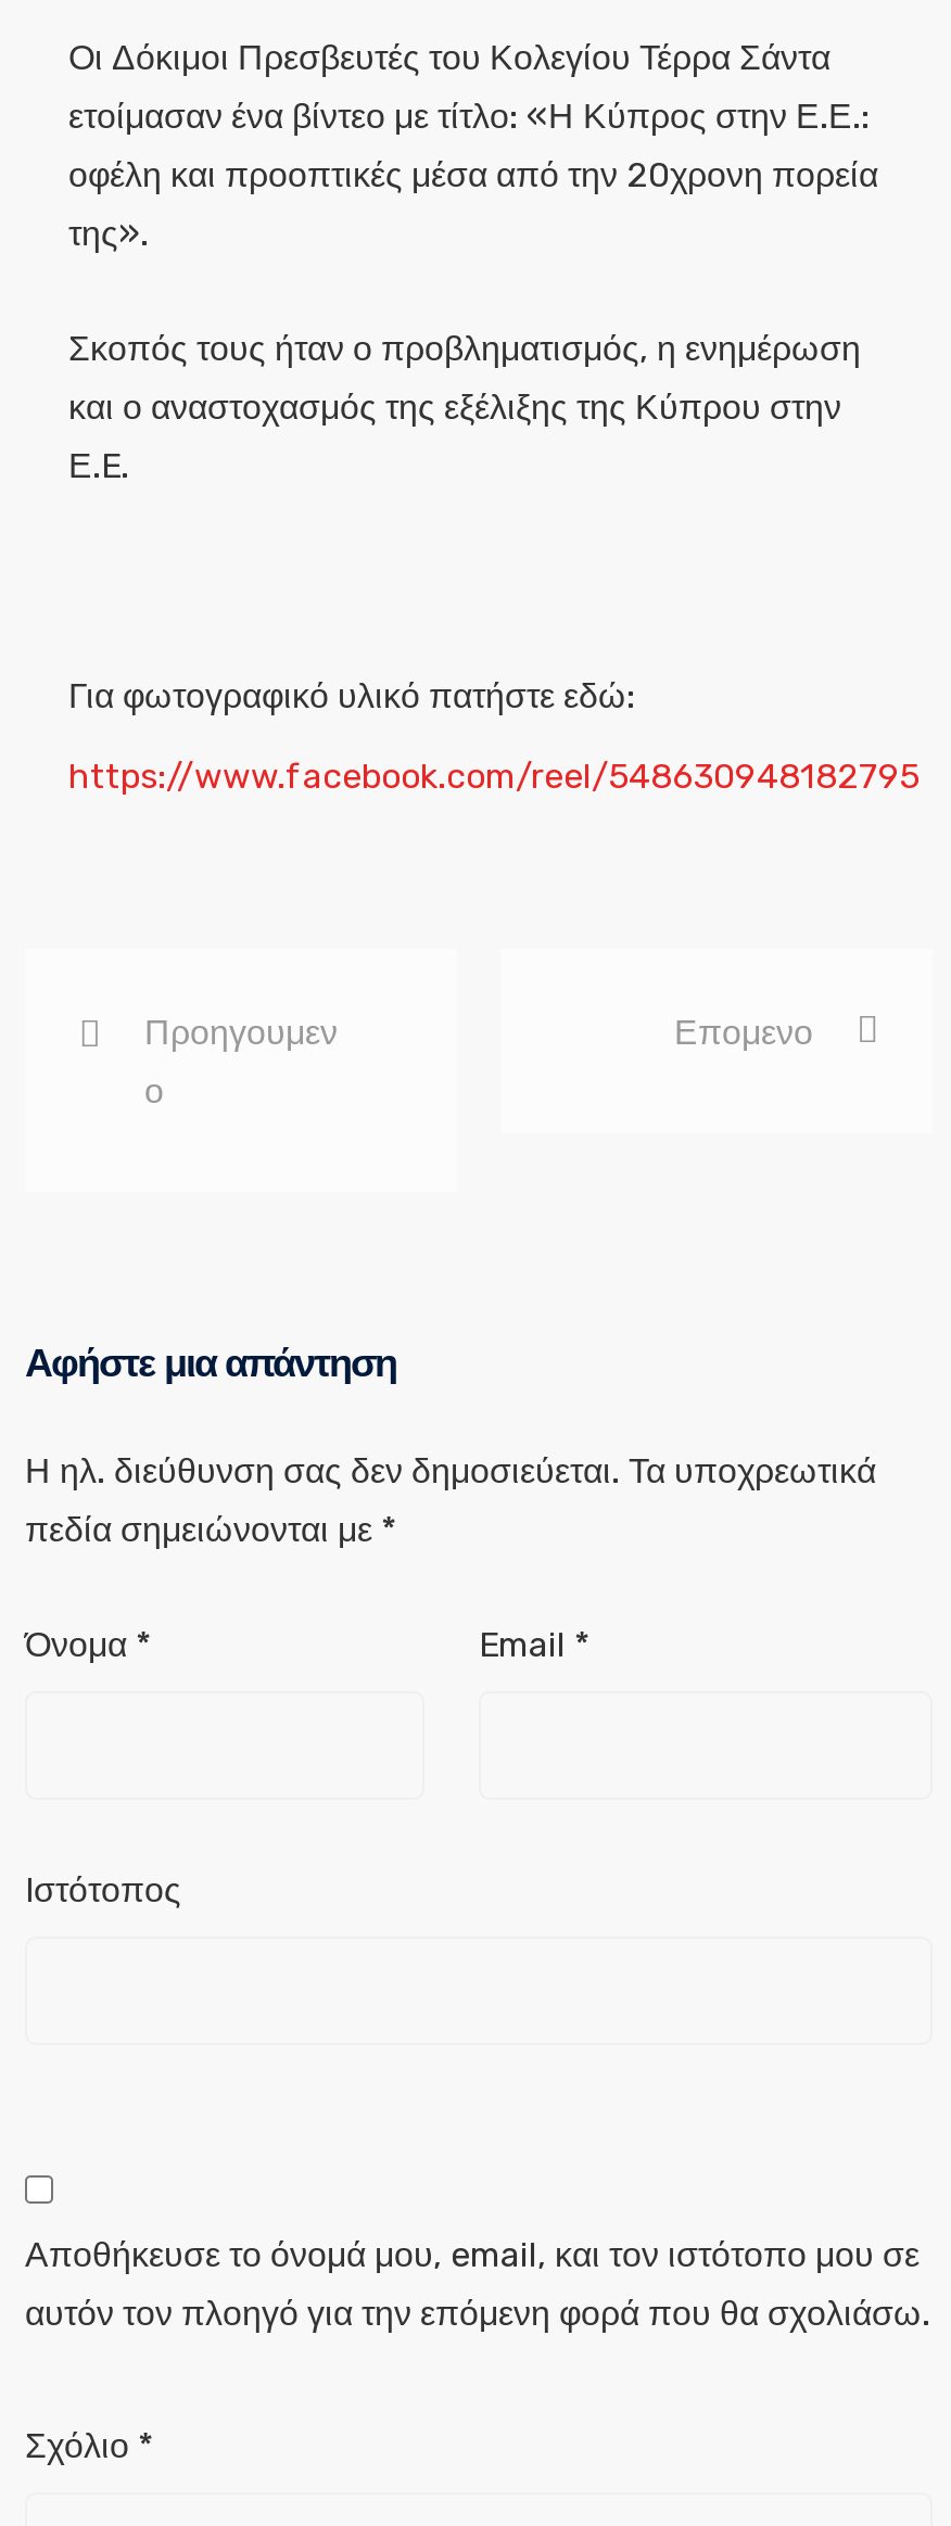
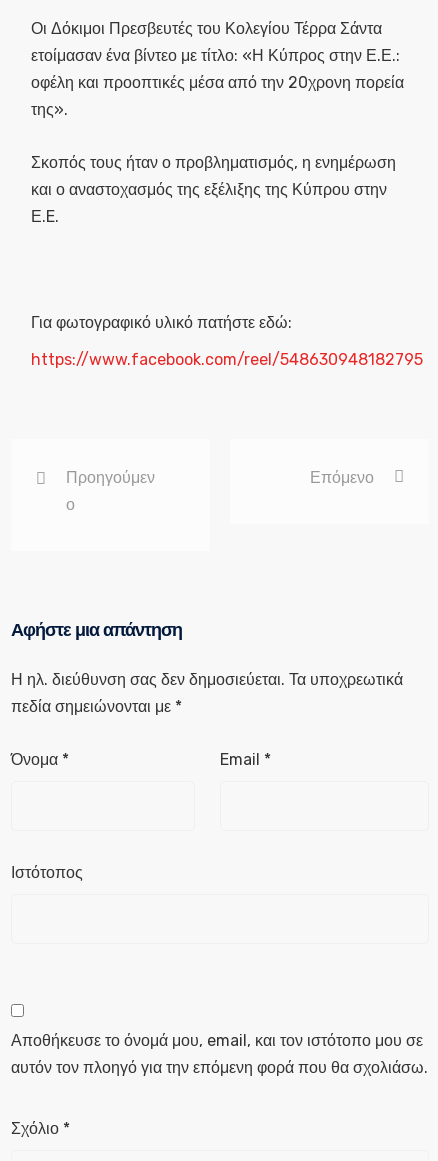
- Προηγουμεν
+ Προηγούμεν

- Επομενο
+ Επόμενο
